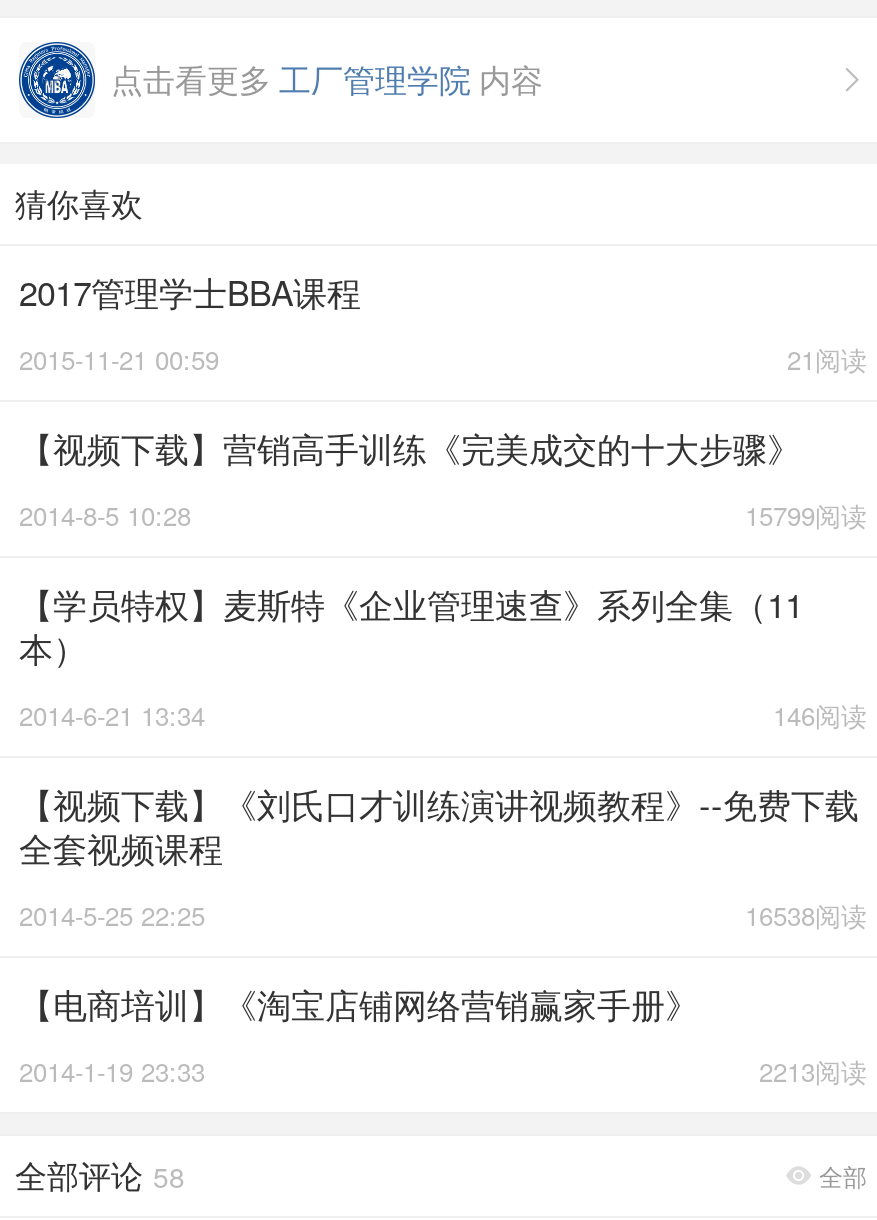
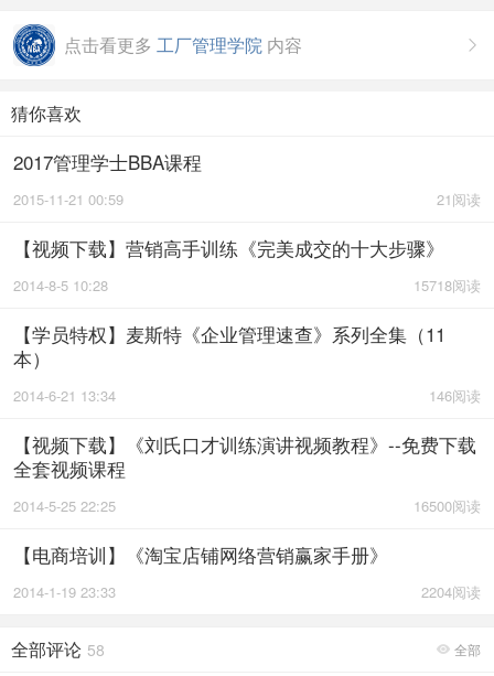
- 15799阅读
+ 15718阅读

- 16538阅读
+ 16500阅读

- 2213阅读
+ 2204阅读
